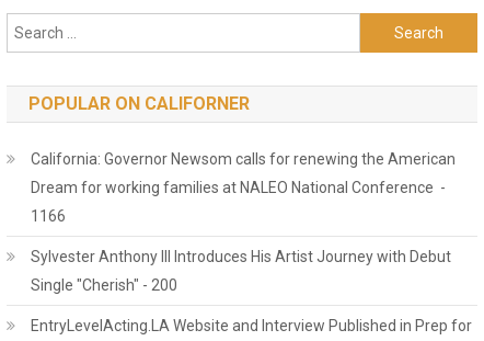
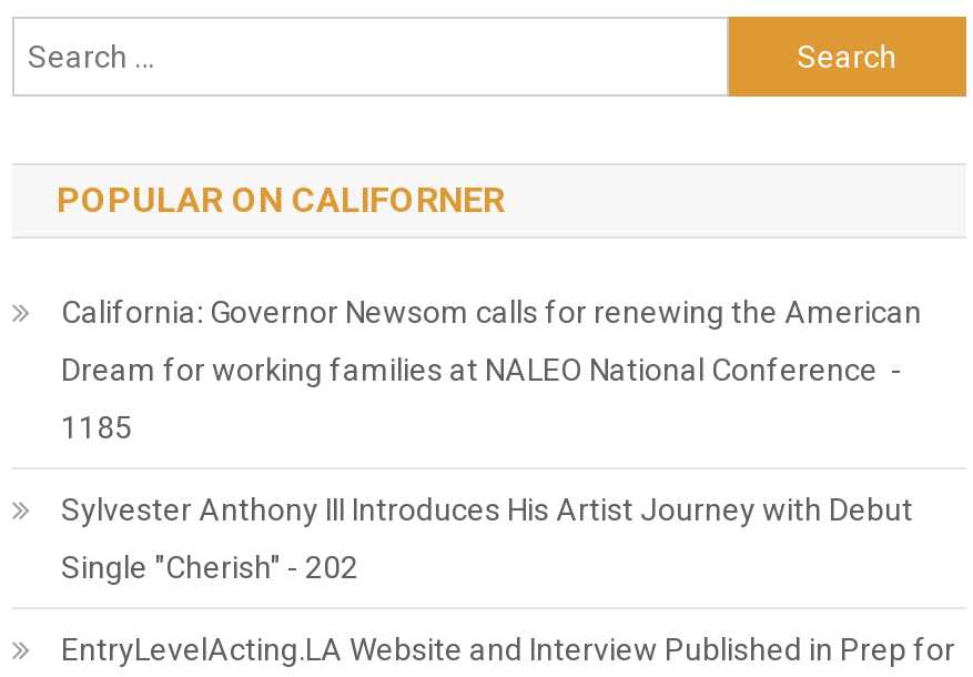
- 1166
+ 1185

- Single "Cherish" - 200
+ Single "Cherish" - 202
